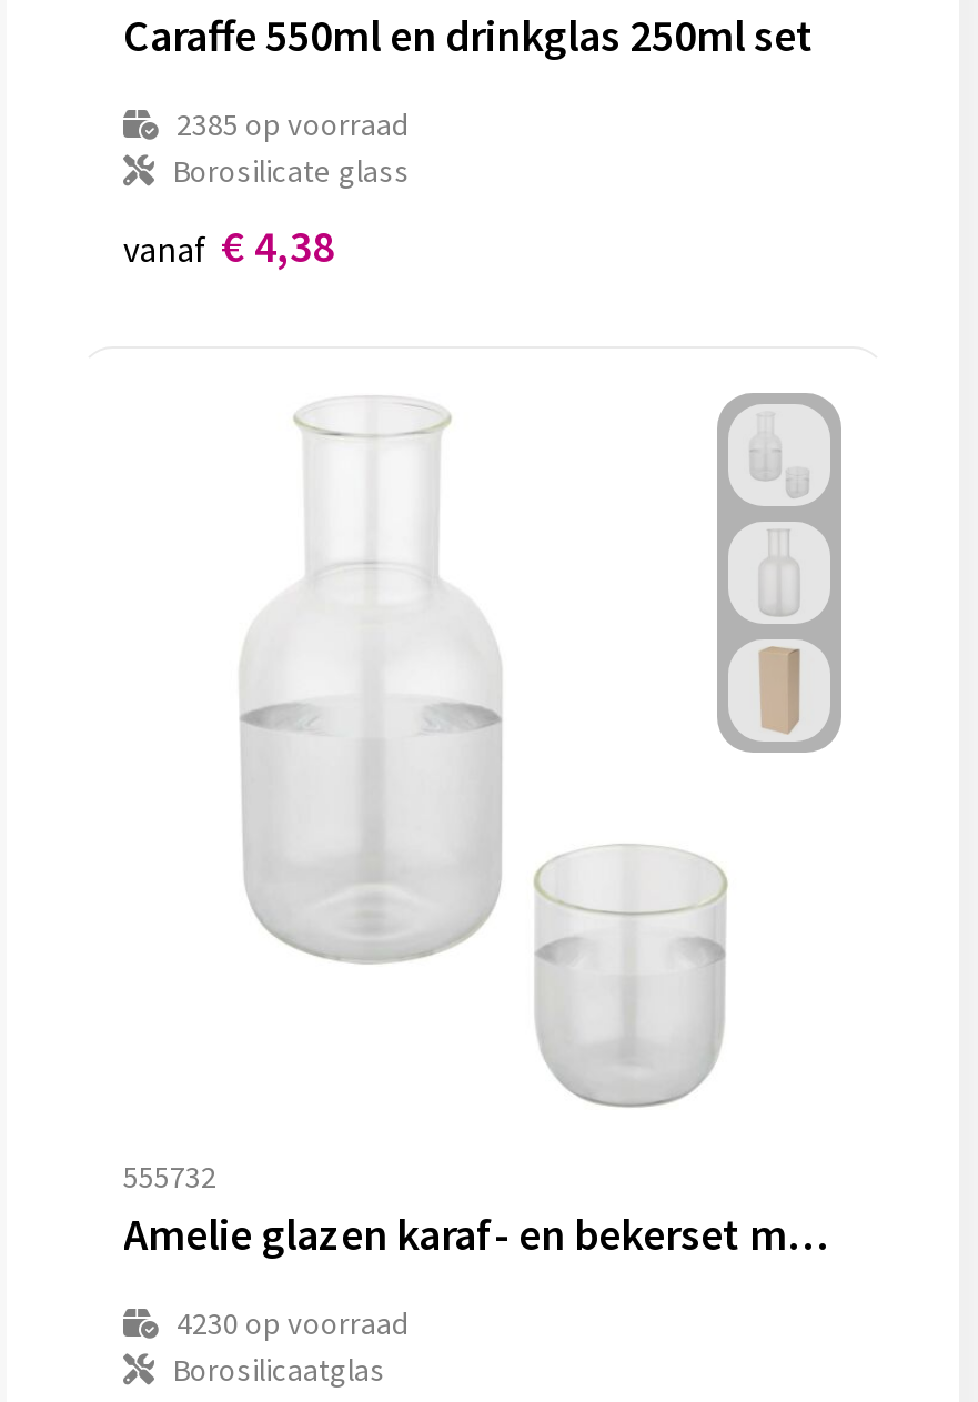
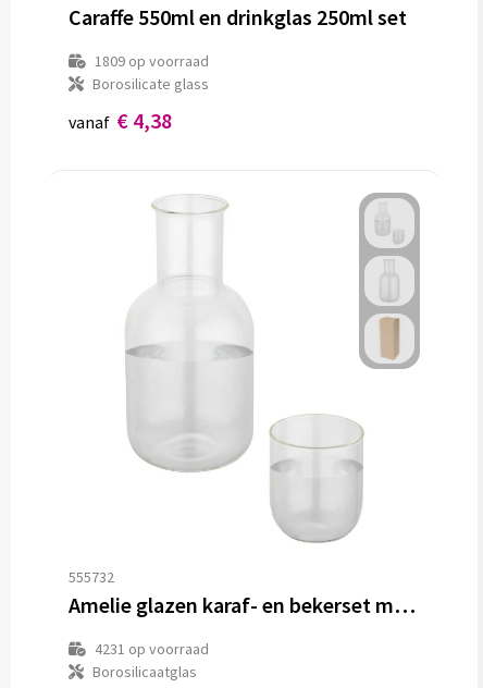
- 2385 op voorraad
+ 1809 op voorraad

- 4230 op voorraad
+ 4231 op voorraad
